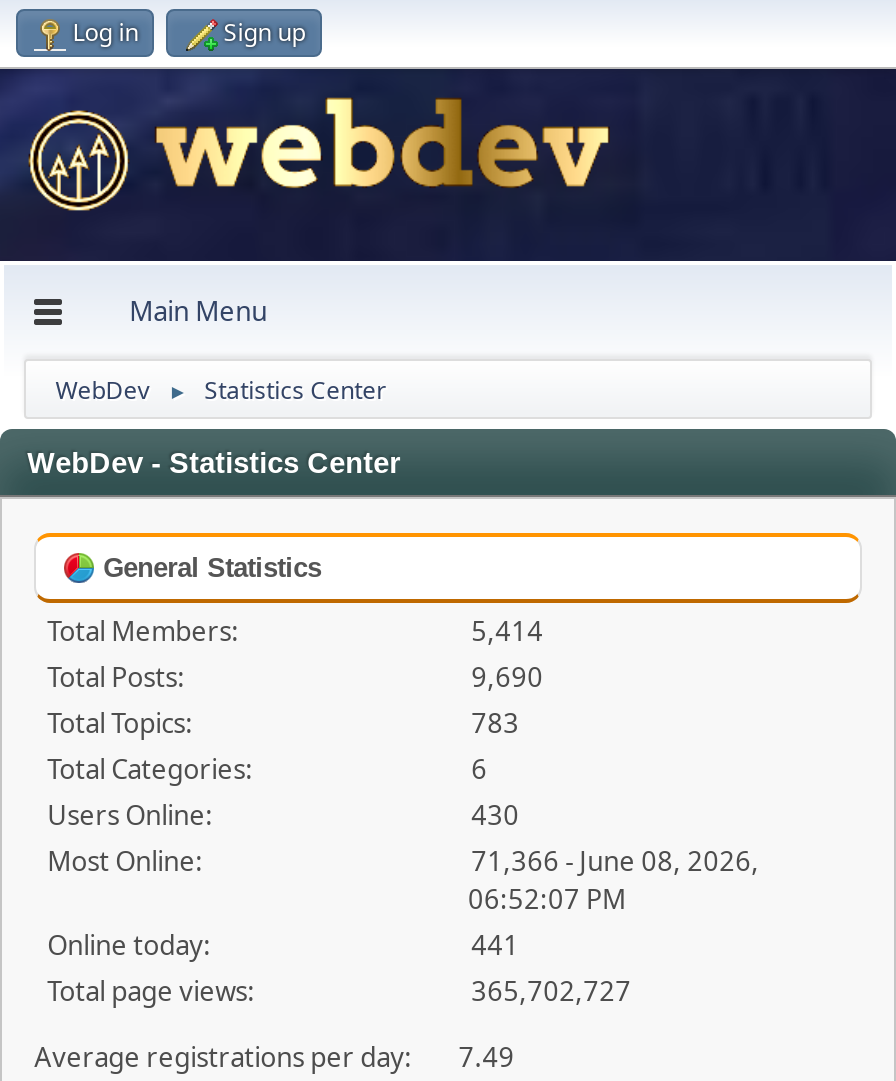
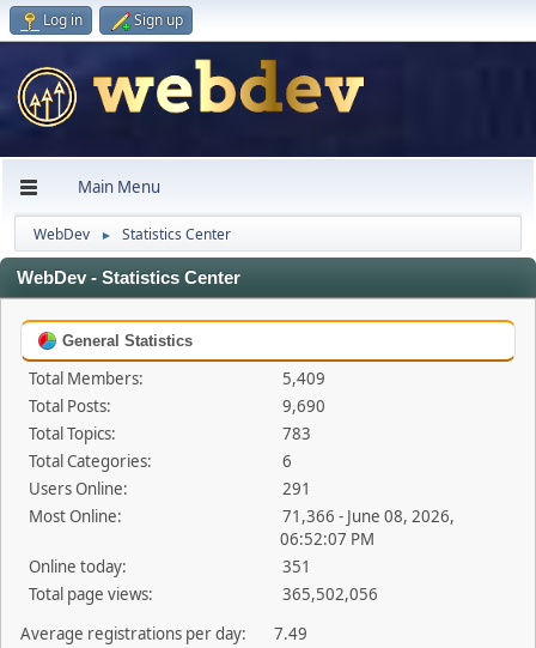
- 5,414
+ 5,409

- 430
+ 291

- 441
+ 351

- 365,702,727
+ 365,502,056
